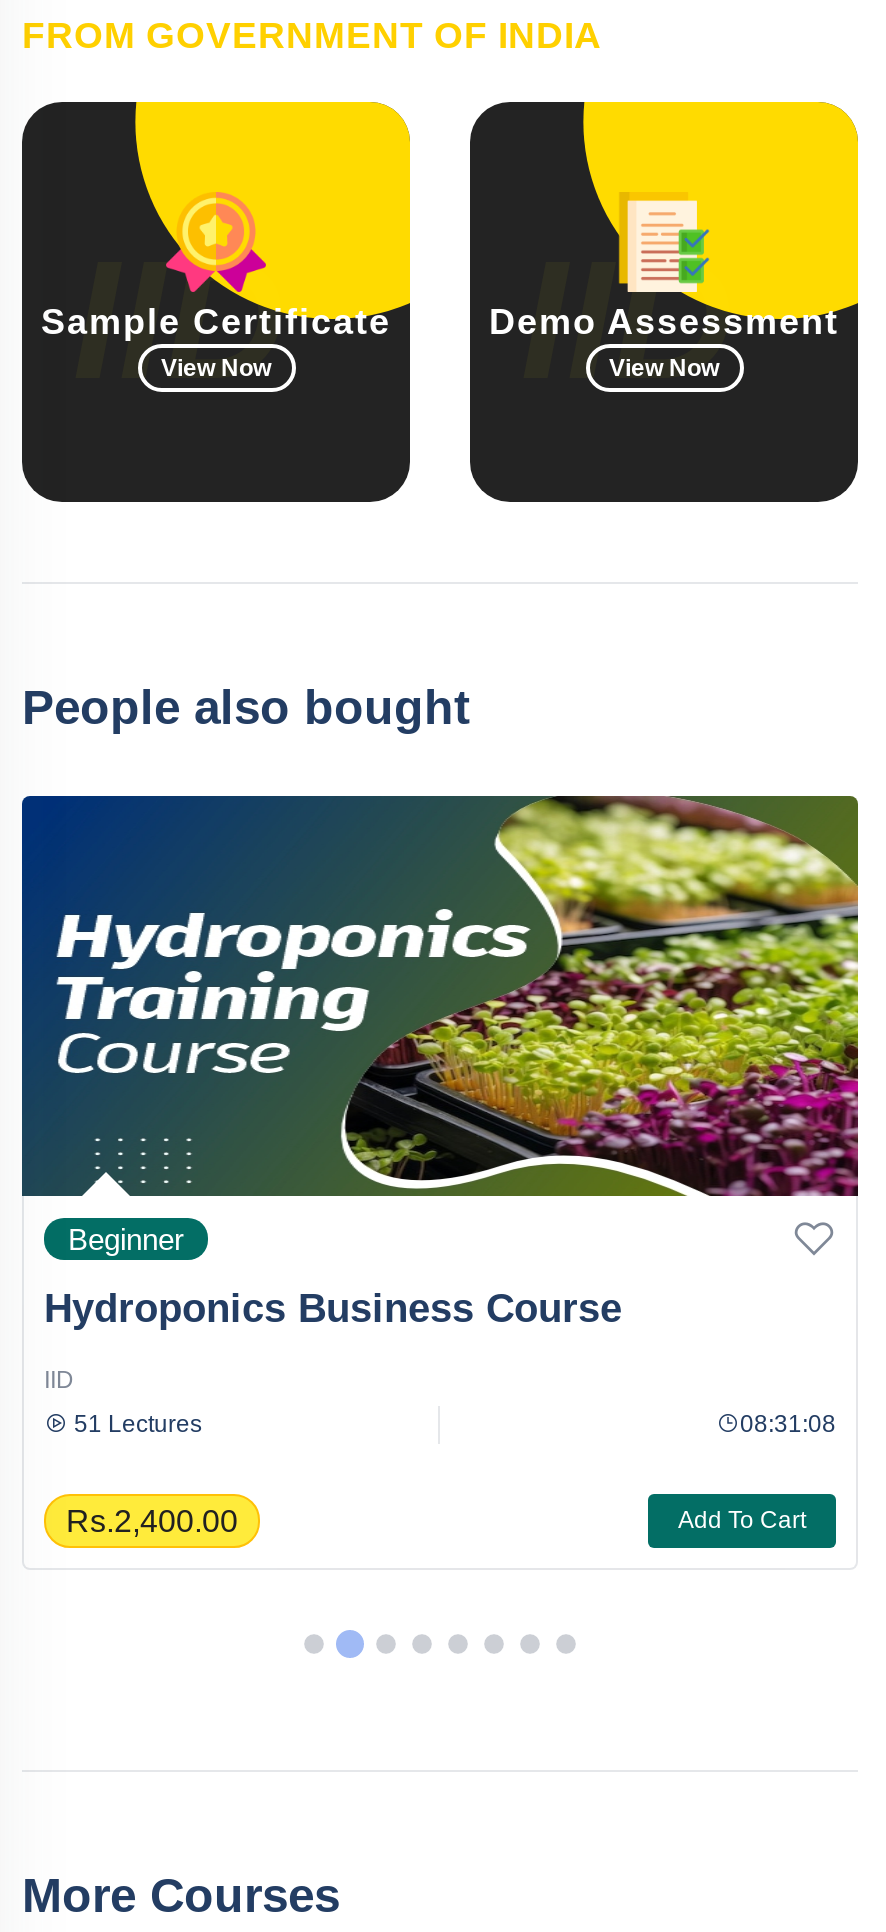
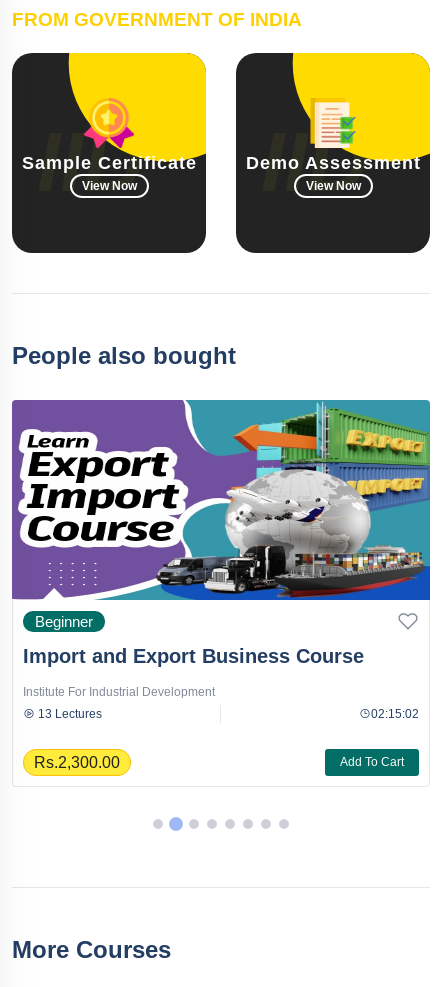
- [image]
+ [image]

- Hydroponics Business Course
+ Import and Export Business Course

- IID
+ Institute For Industrial Development

- 51 Lectures
- 08:31:08
+ 13 Lectures
+ 02:15:02

- Rs.2,400.00
+ Rs.2,300.00
